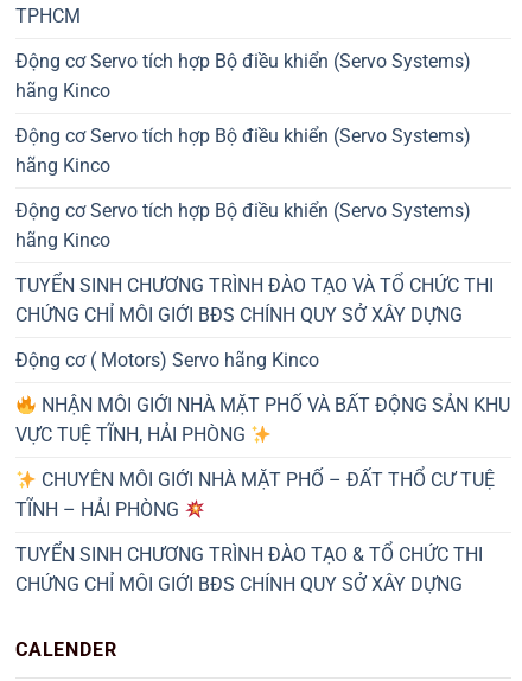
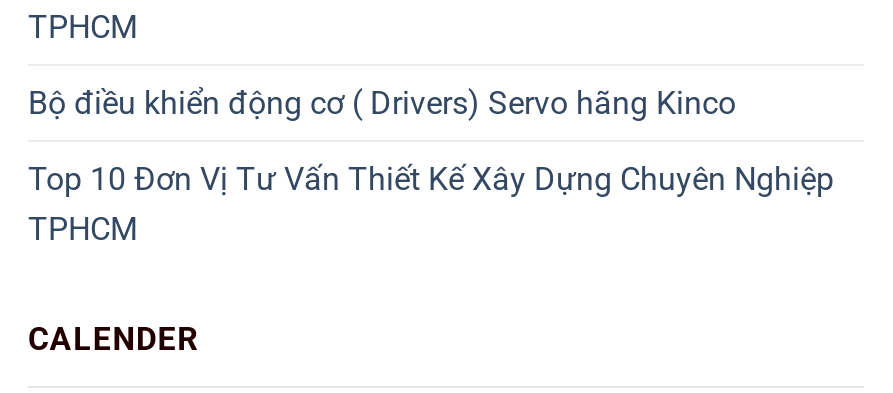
- Động cơ Servo tích hợp Bộ điều khiển (Servo Systems)
- hãng Kinco
- Động cơ Servo tích hợp Bộ điều khiển (Servo Systems)
- hãng Kinco
- Động cơ Servo tích hợp Bộ điều khiển (Servo Systems)
- hãng Kinco
- TUYỂN SINH CHƯƠNG TRÌNH ĐÀO TẠO VÀ TỔ CHỨC THI
- CHỨNG CHỈ MÔI GIỚI BĐS CHÍNH QUY SỞ XÂY DỰNG
- Động cơ ( Motors) Servo hãng Kinco
- NHẬN MÔI GIỚI NHÀ MẶT PHỐ VÀ BẤT ĐỘNG SẢN KHU
- VỰC TUỆ TĨNH, HẢI PHÒNG
- CHUYÊN MÔI GIỚI NHÀ MẶT PHỐ – ĐẤT THỔ CƯ TUỆ
- TĨNH – HẢI PHÒNG
- TUYỂN SINH CHƯƠNG TRÌNH ĐÀO TẠO & TỔ CHỨC THI
- CHỨNG CHỈ MÔI GIỚI BĐS CHÍNH QUY SỞ XÂY DỰNG
+ Bộ điều khiển động cơ ( Drivers) Servo hãng Kinco
+ Top 10 Đơn Vị Tư Vấn Thiết Kế Xây Dựng Chuyên Nghiệp
+ TPHCM
